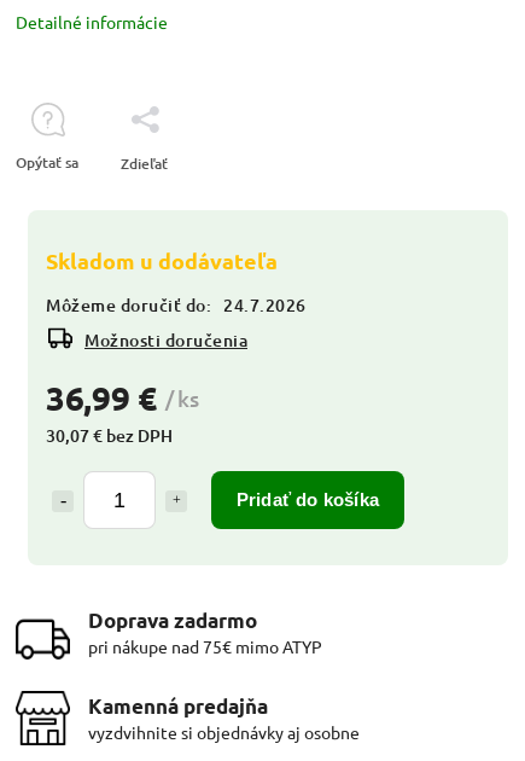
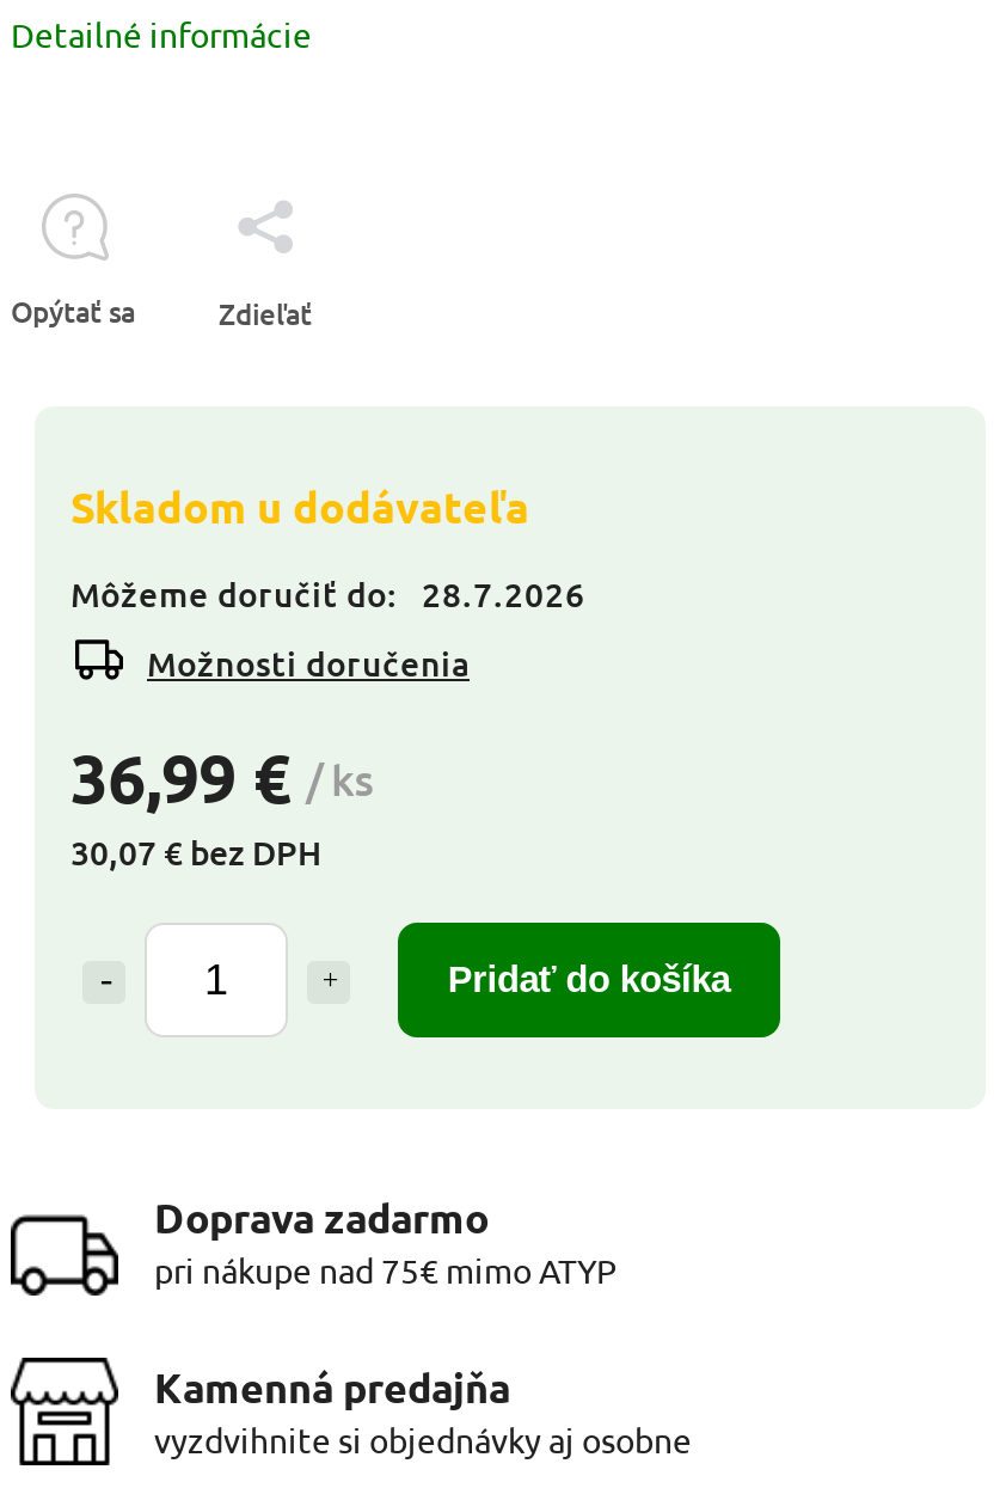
- Môžeme doručiť do: 24.7.2026
+ Môžeme doručiť do: 28.7.2026
